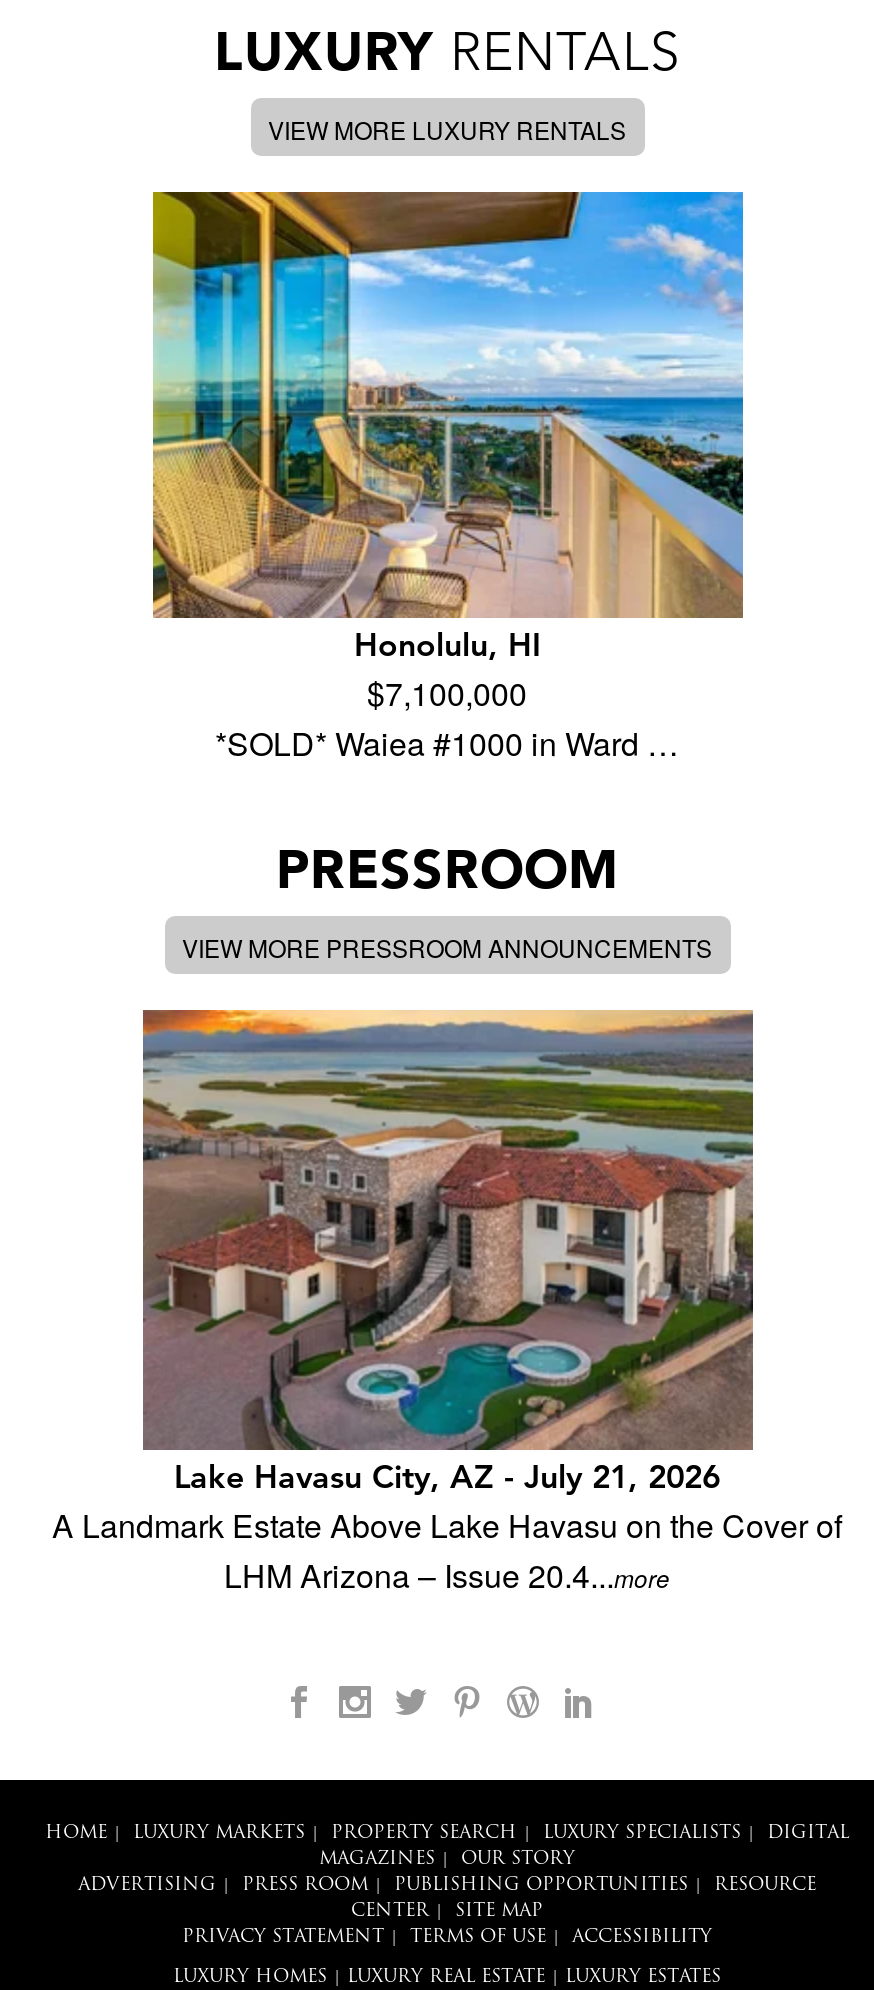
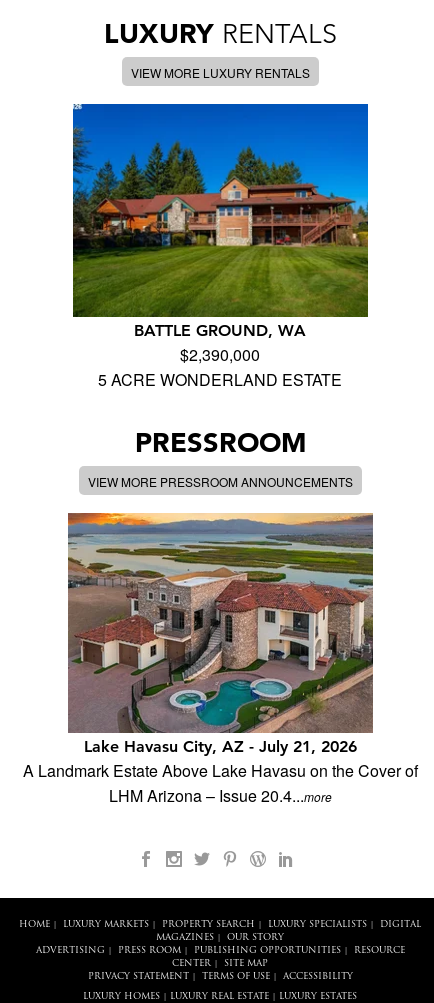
- [image]
- Honolulu, HI
- $7,100,000
- *SOLD* Waiea #1000 in Ward …
+ [image]
+ BATTLE GROUND, WA
+ $2,390,000
+ 5 ACRE WONDERLAND ESTATE
